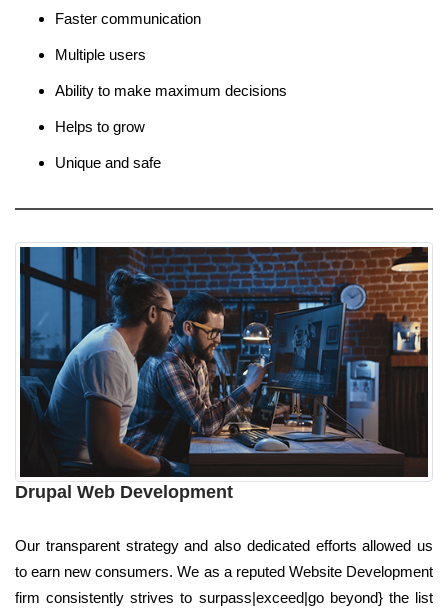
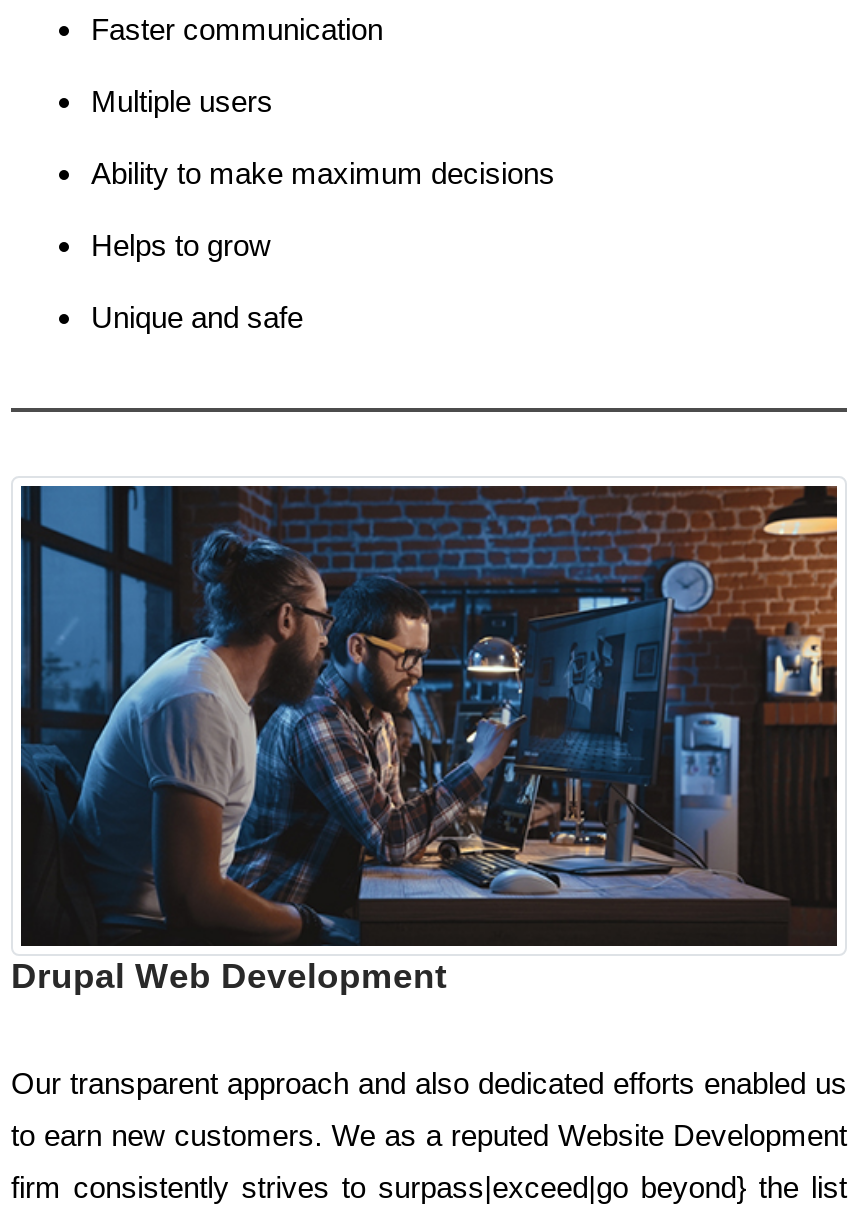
- Our transparent strategy and also dedicated efforts allowed us
+ Our transparent approach and also dedicated efforts enabled us

- to earn new consumers. We as a reputed Website Development
+ to earn new customers. We as a reputed Website Development
